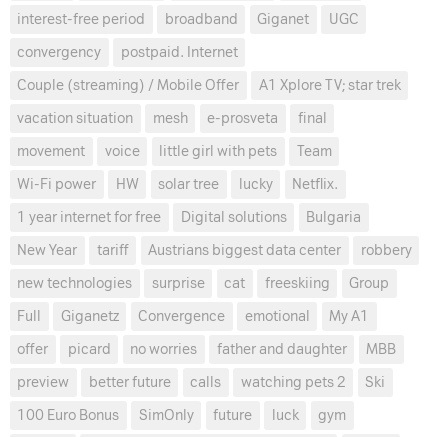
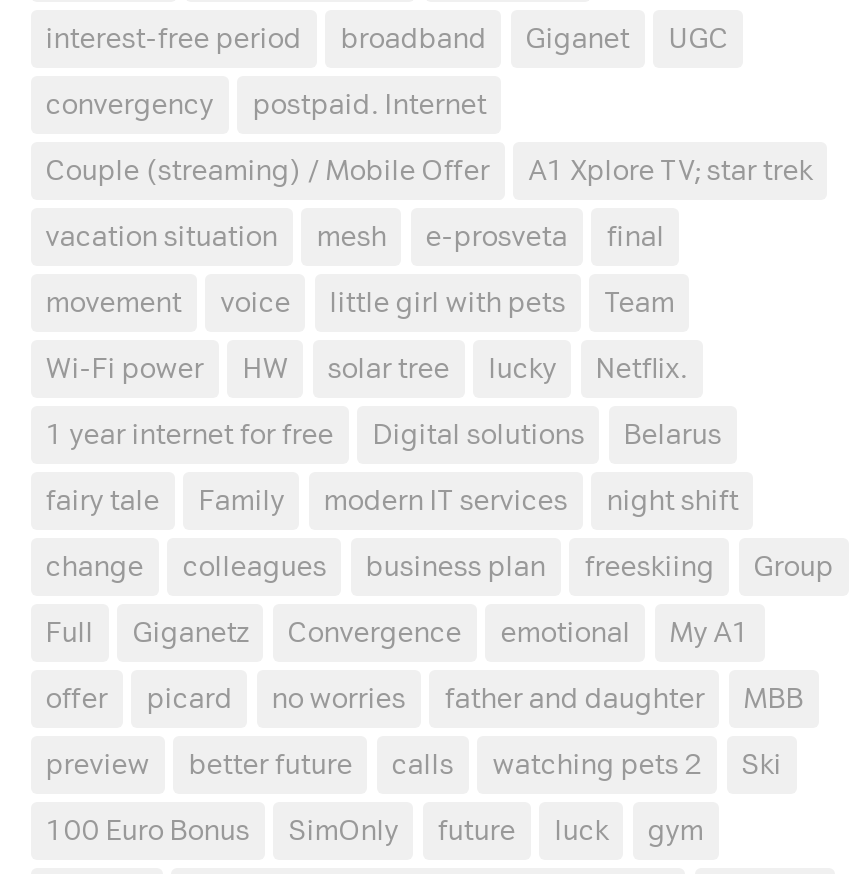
- Bulgaria
+ Belarus

- New Year
- tariff
- Austrians biggest data center
- robbery
+ fairy tale
+ Family
+ modern IT services
+ night shift

- new technologies
- surprise
- cat
+ change
+ colleagues
+ business plan
